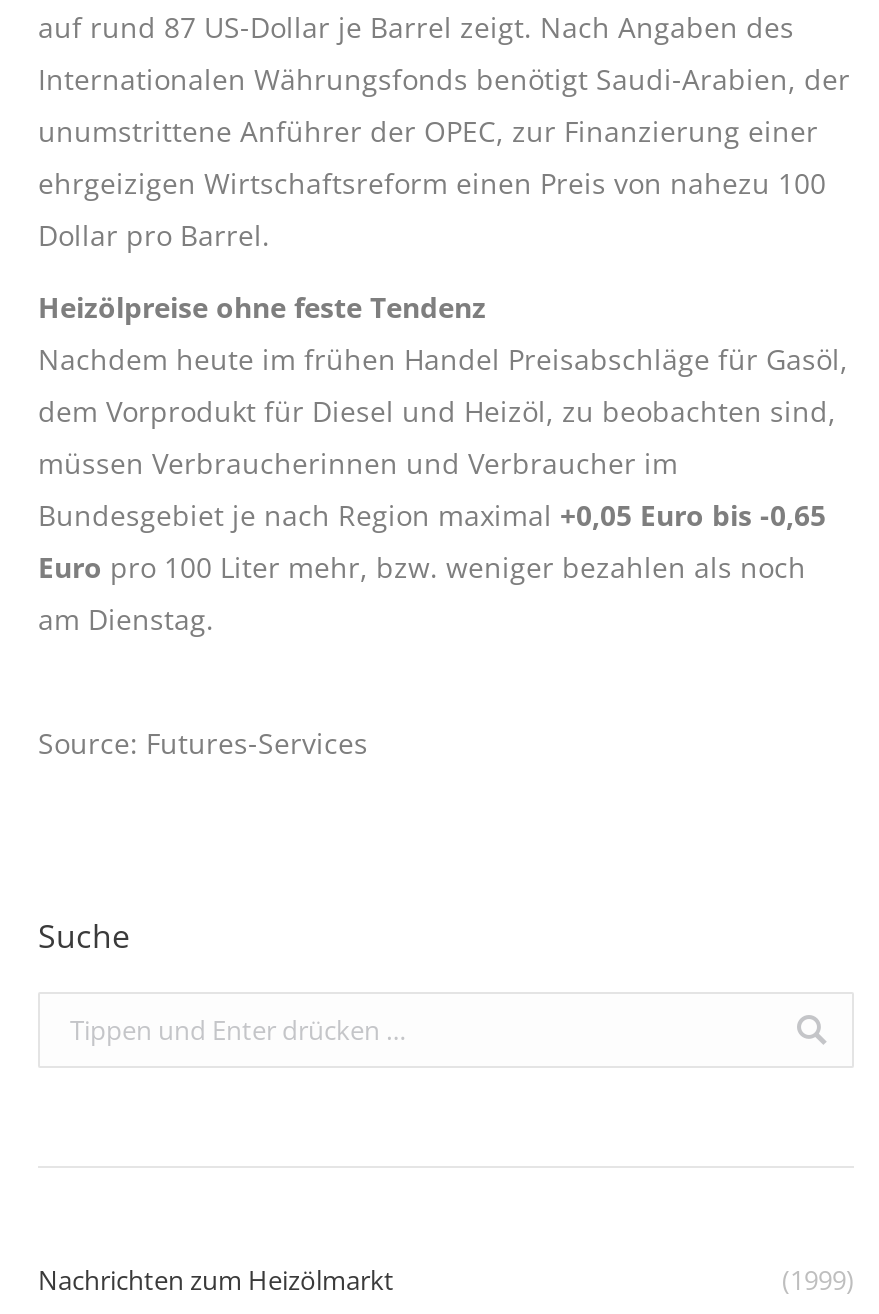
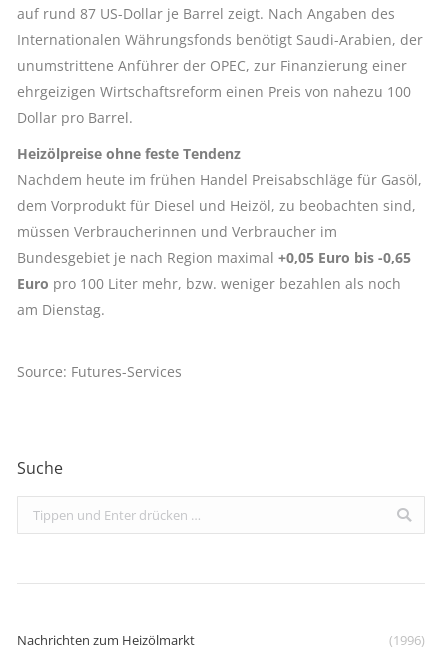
- (1999)
+ (1996)
